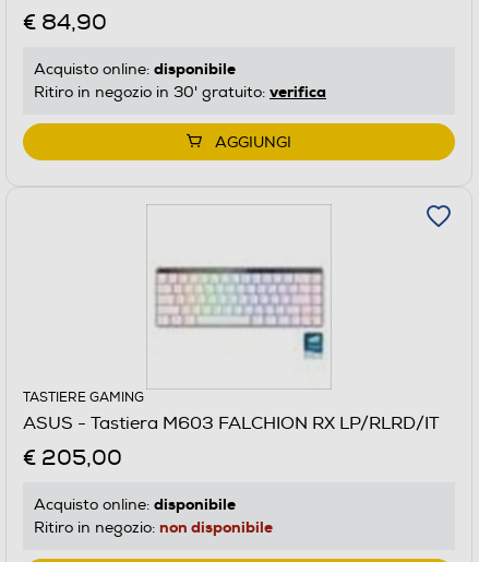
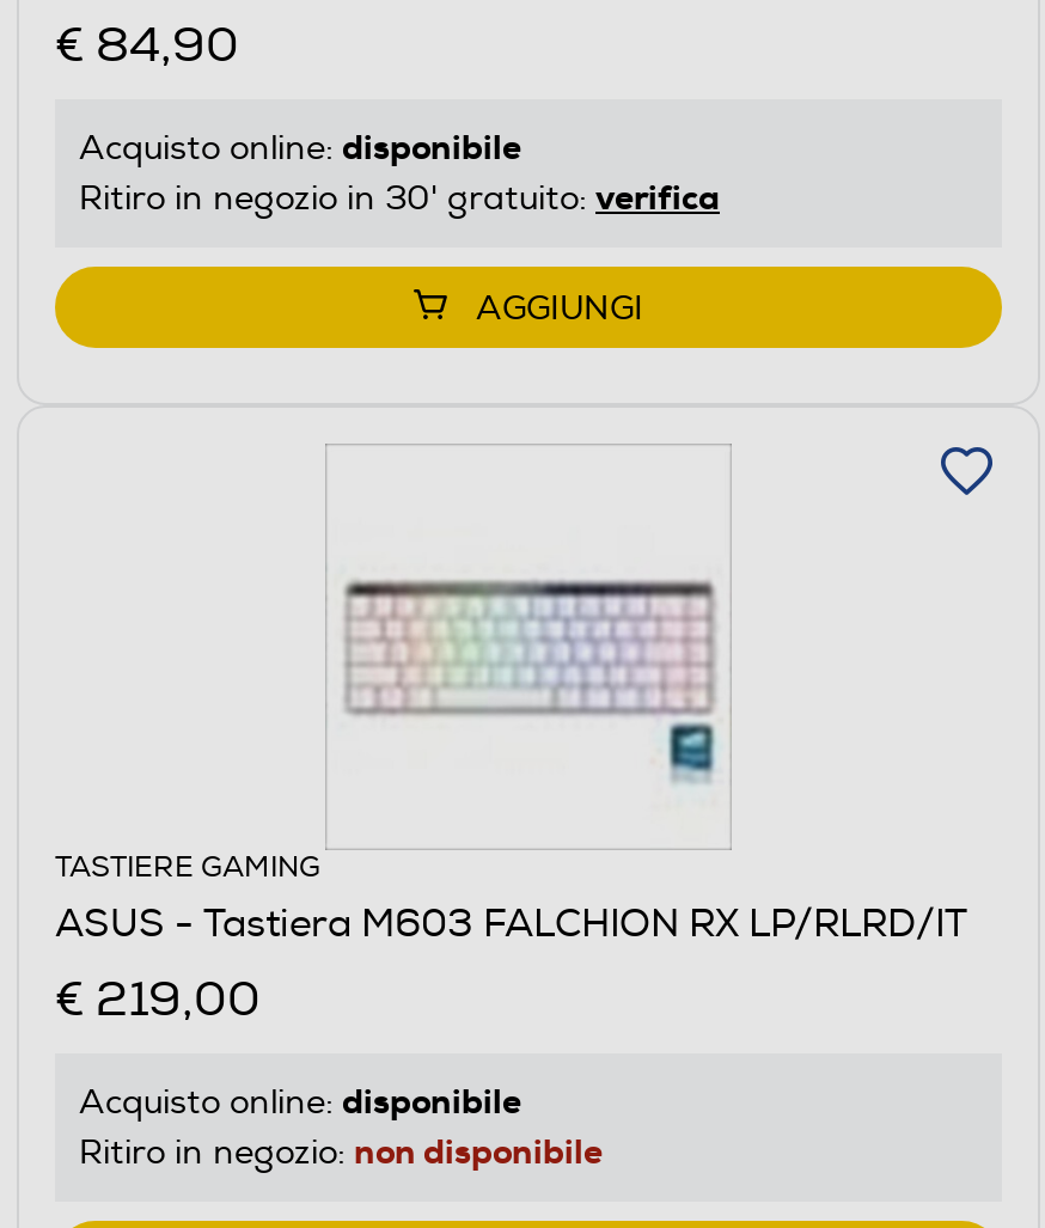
- € 205,00
+ € 219,00
